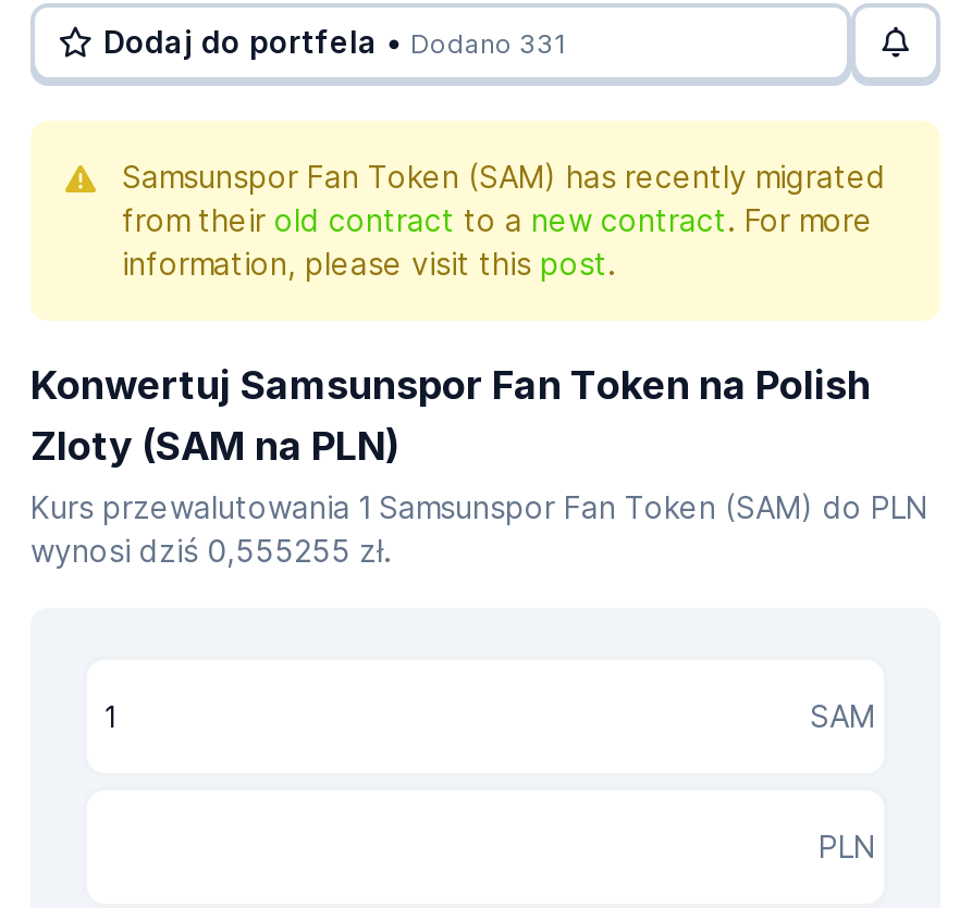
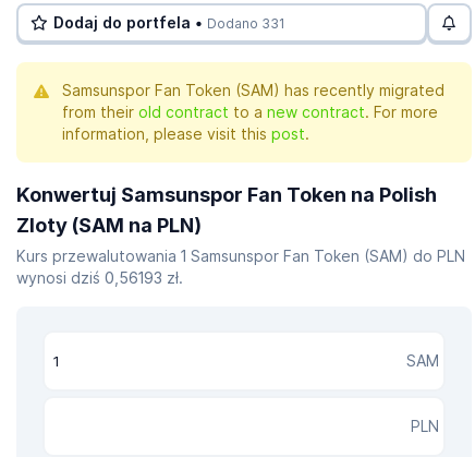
- wynosi dziś 0,555255 zł.
+ wynosi dziś 0,56193 zł.
